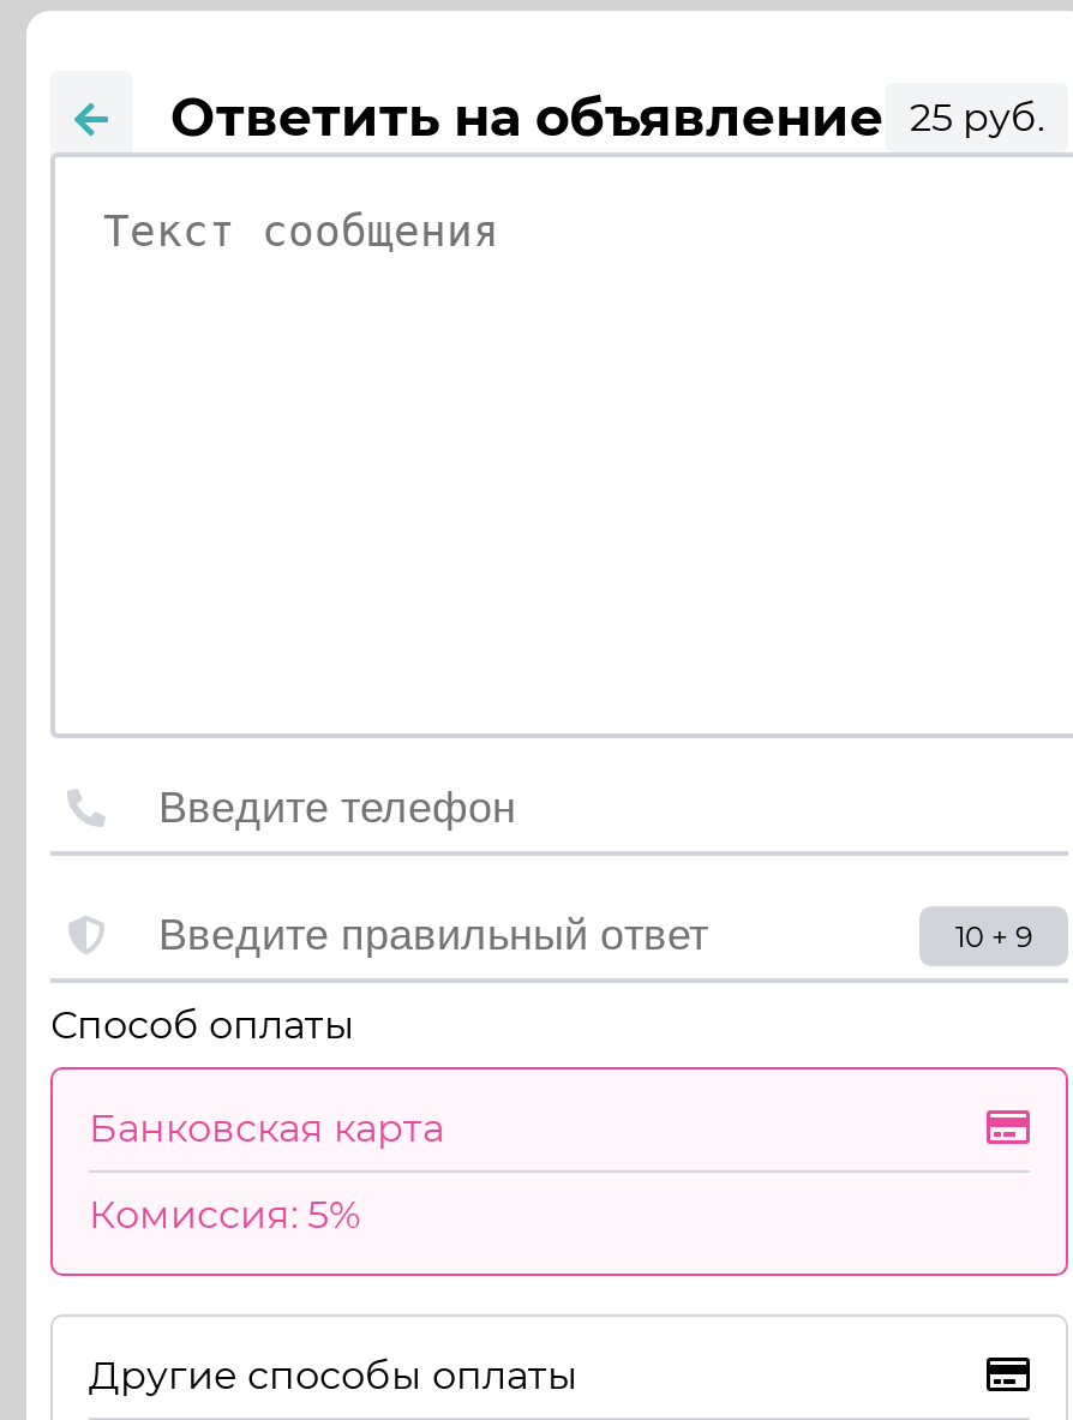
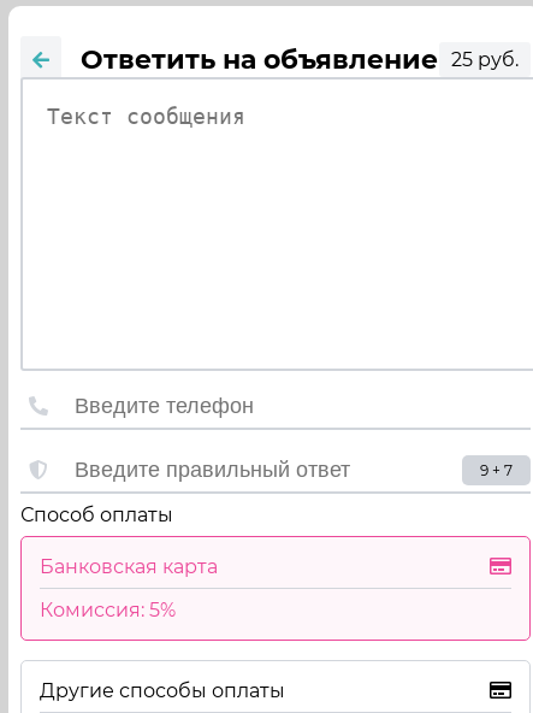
- 10 + 9
+ 9 + 7
